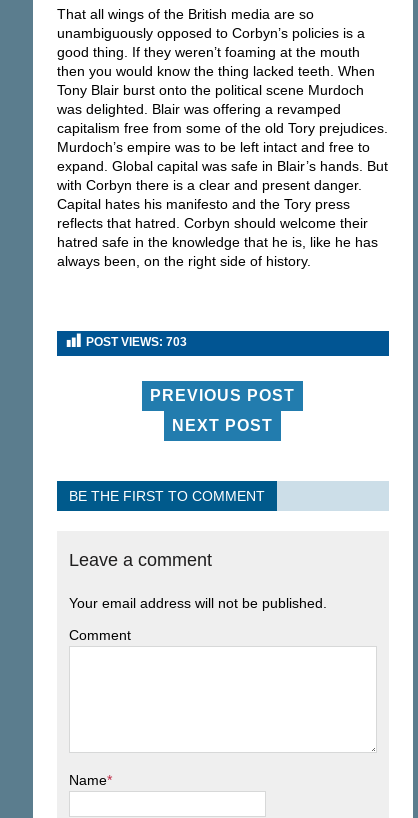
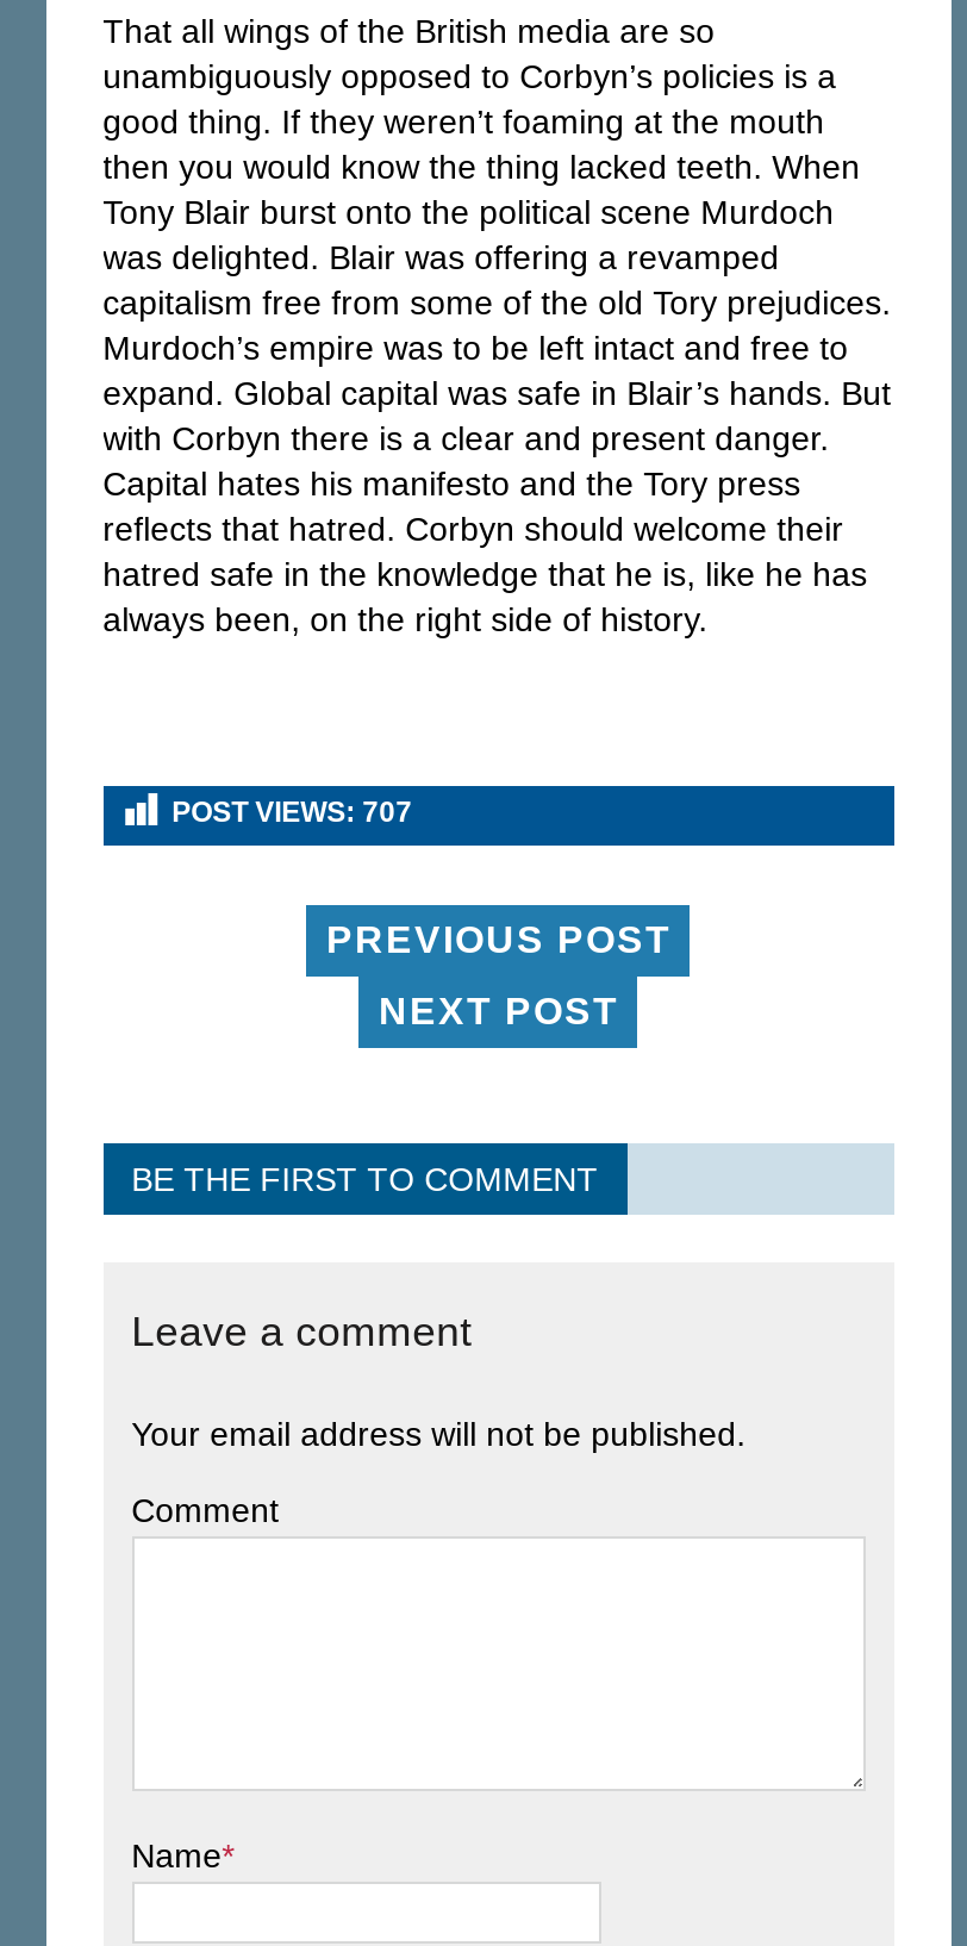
- POST VIEWS: 703
+ POST VIEWS: 707
